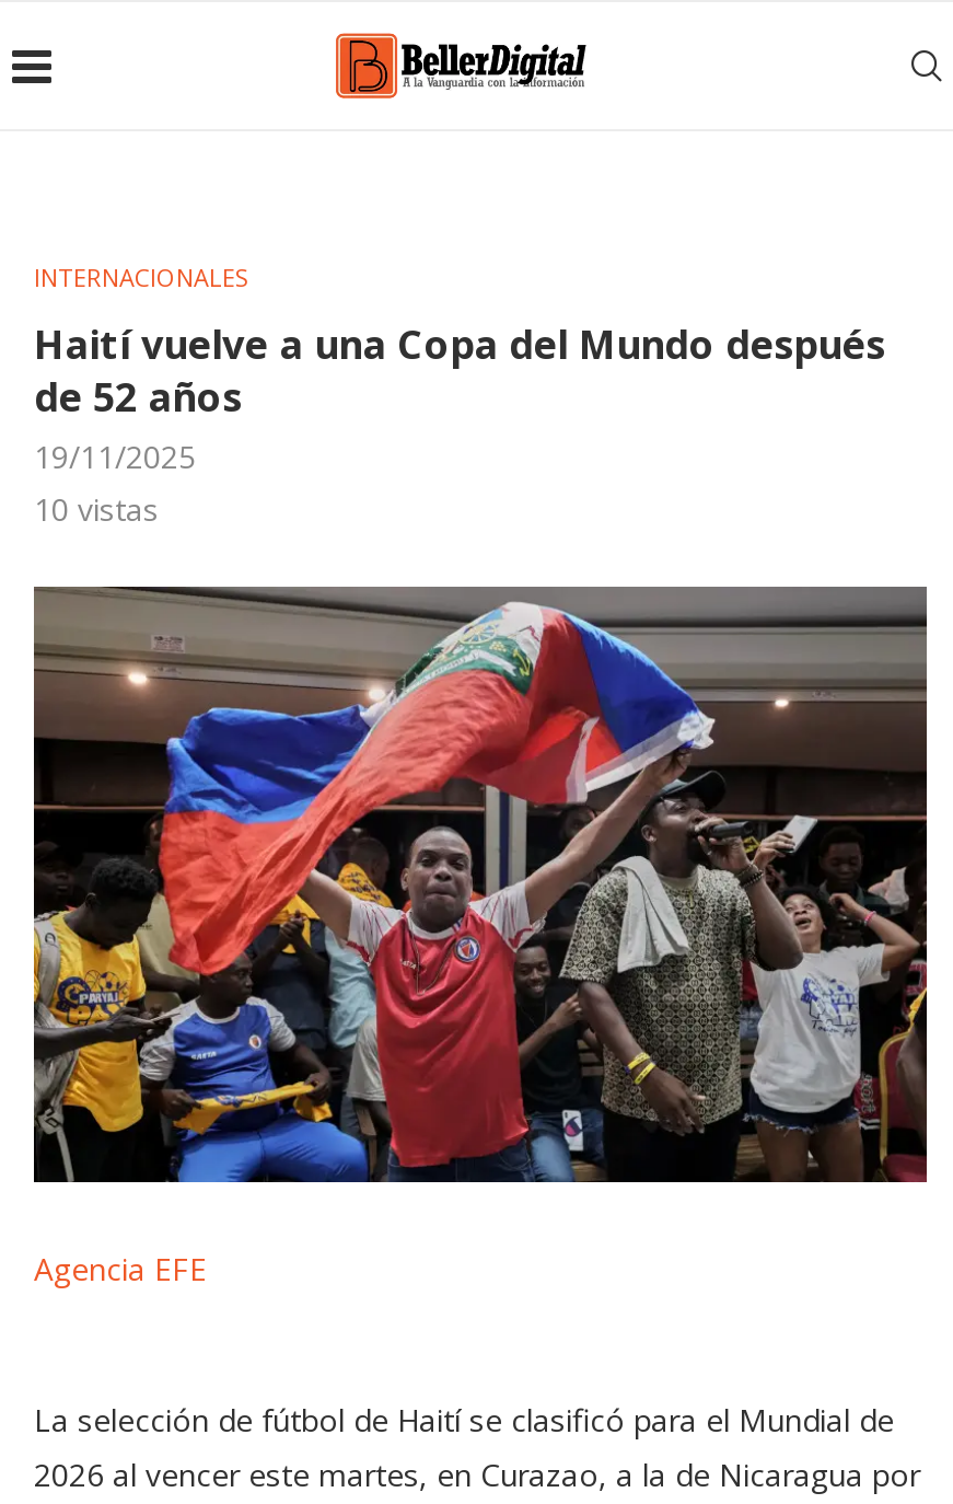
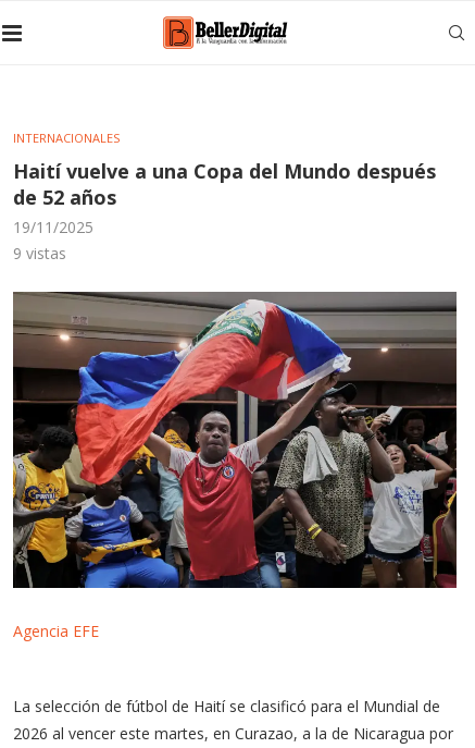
- 10 vistas
+ 9 vistas
